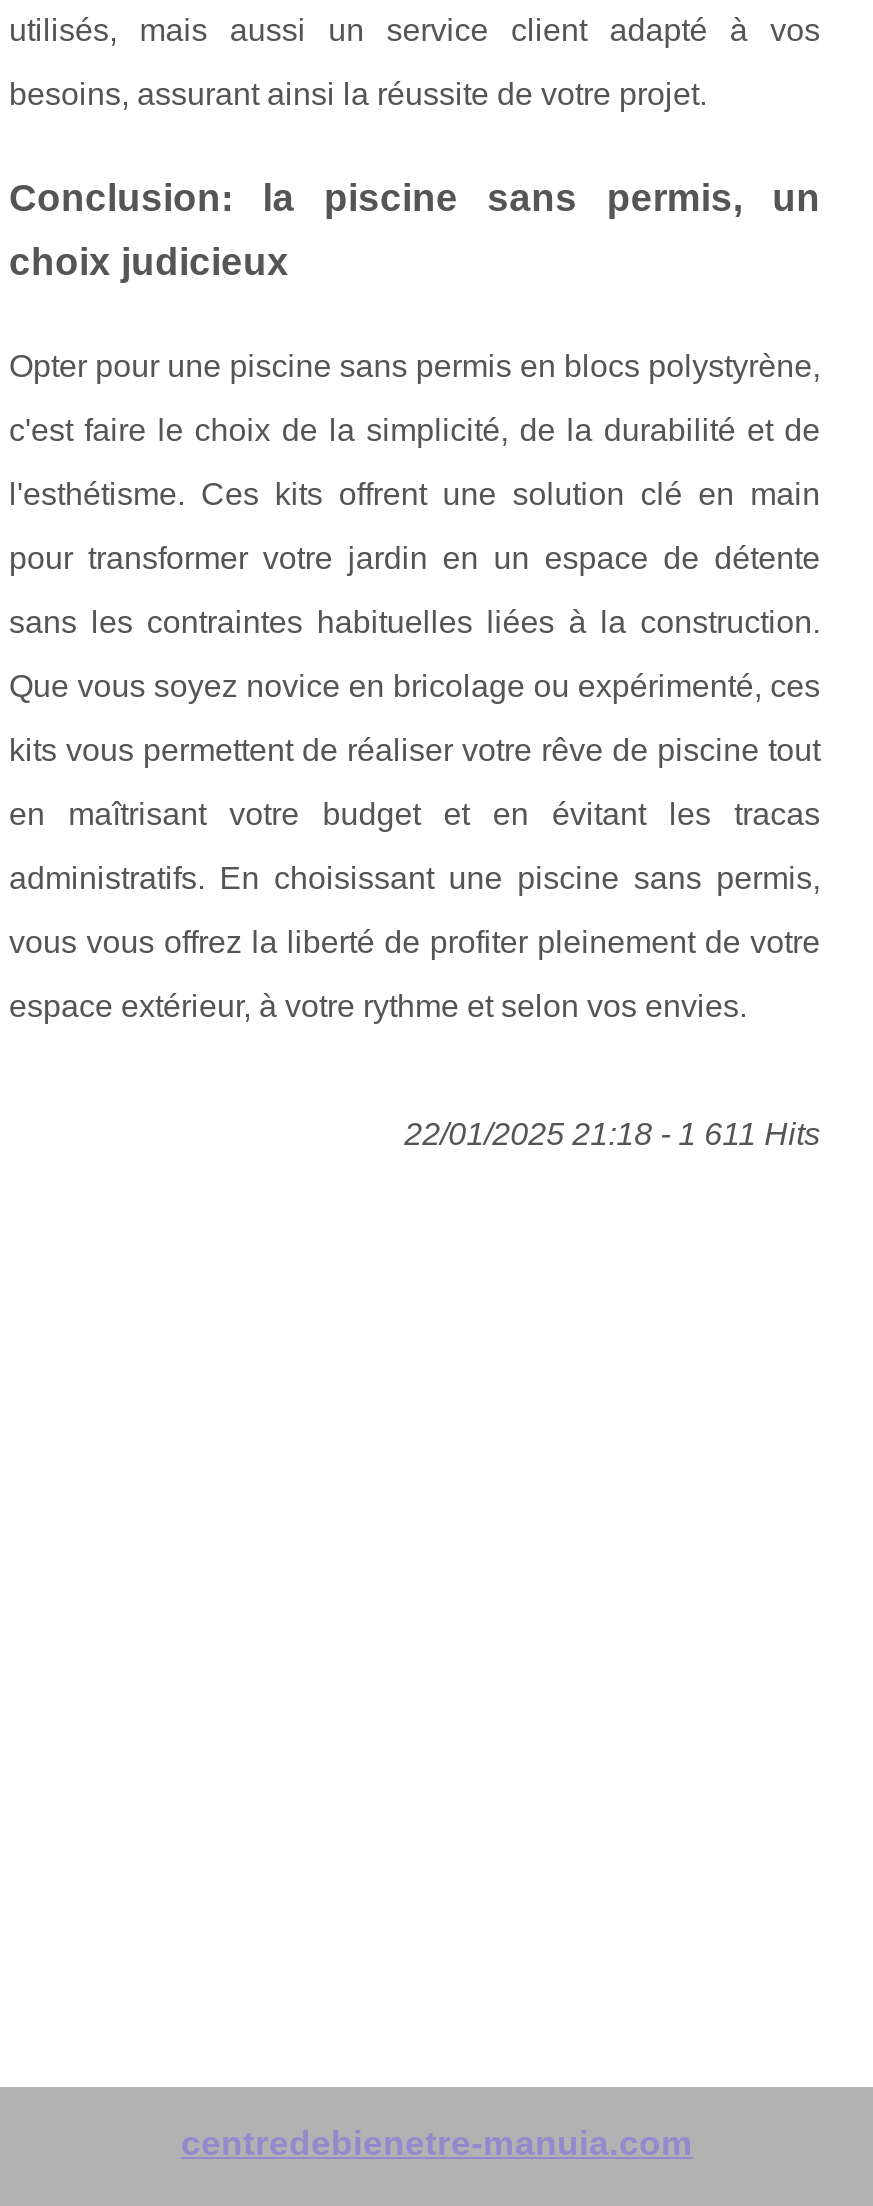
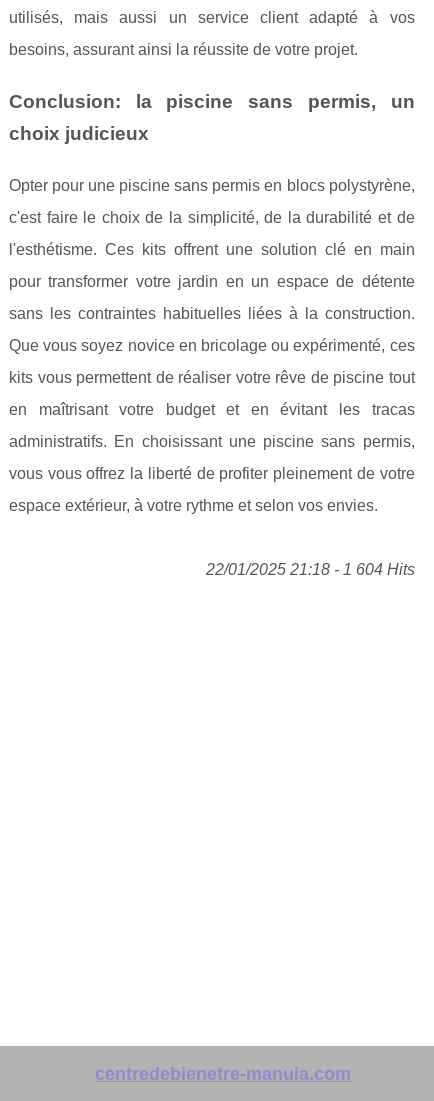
- 22/01/2025 21:18 - 1 611 Hits
+ 22/01/2025 21:18 - 1 604 Hits
